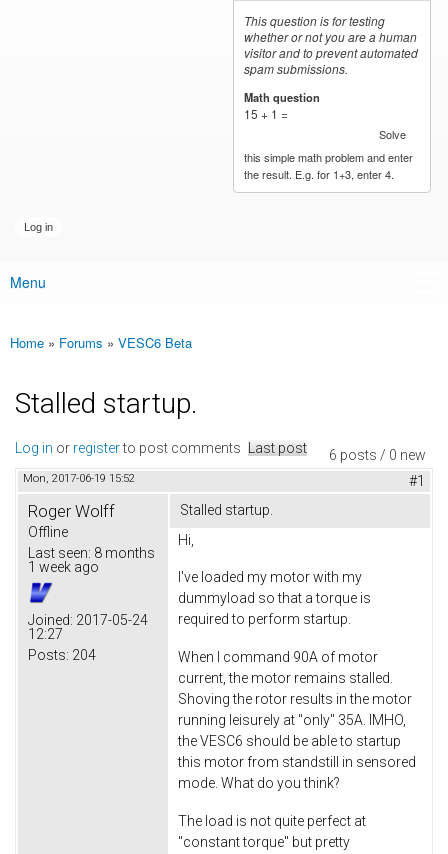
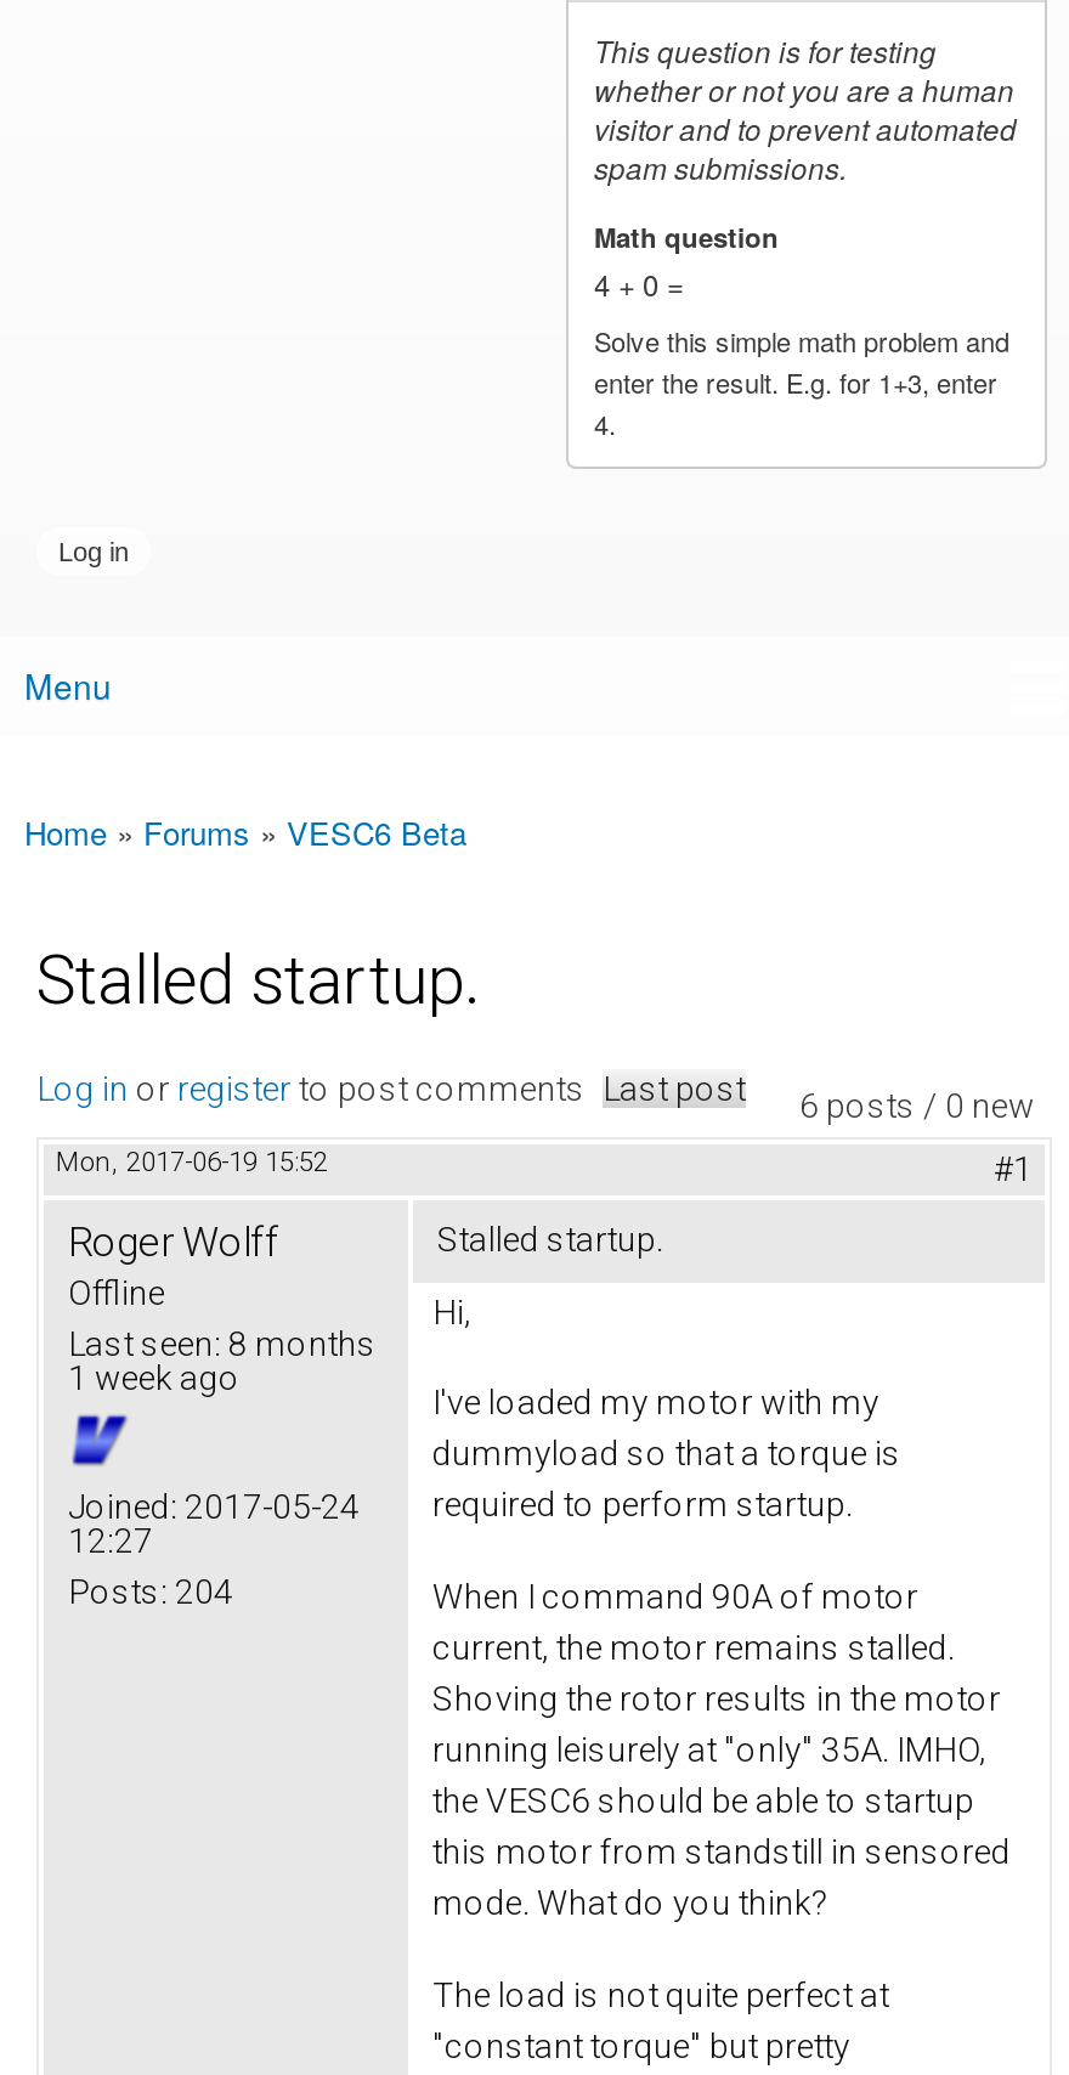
- 15 + 1 =
- Solve
- this simple math problem and enter
- the result. E.g. for 1+3, enter 4.
+ 4 + 0 =
+ Solve this simple math problem and
+ enter the result. E.g. for 1+3, enter
+ 4.
